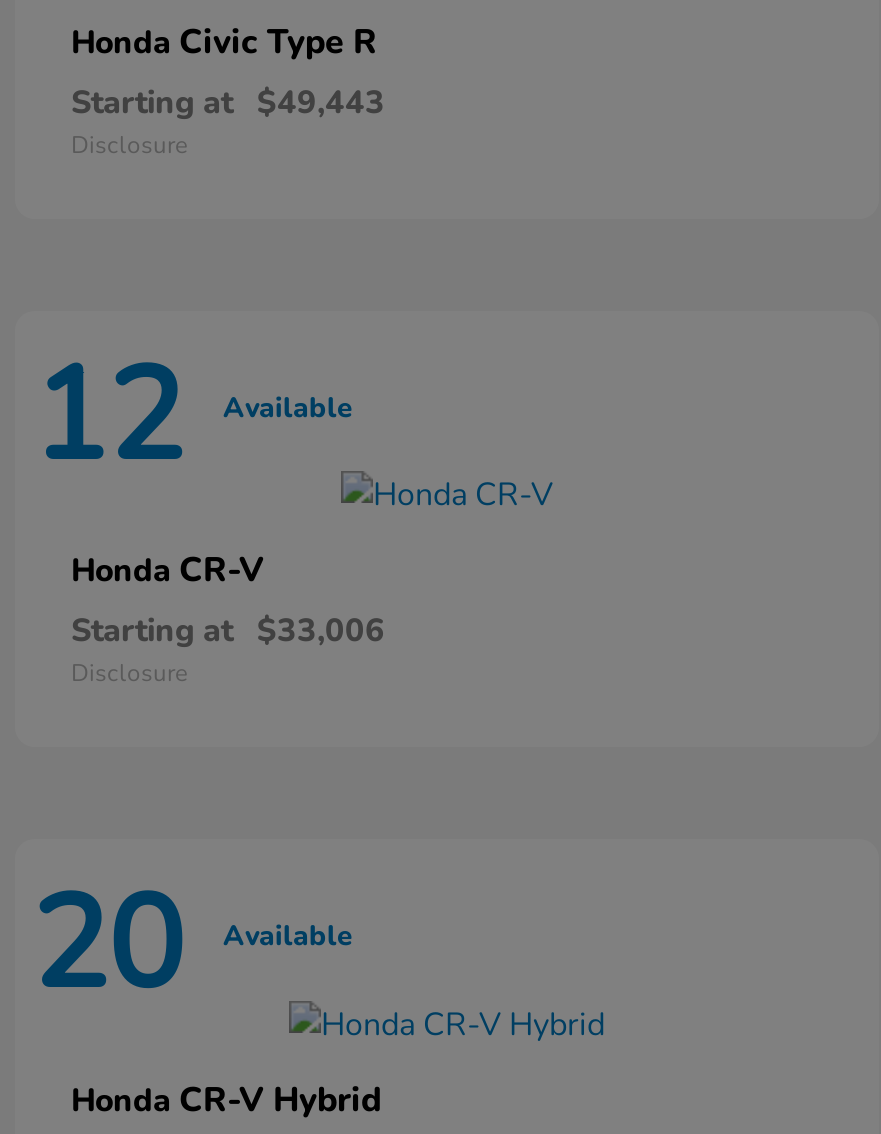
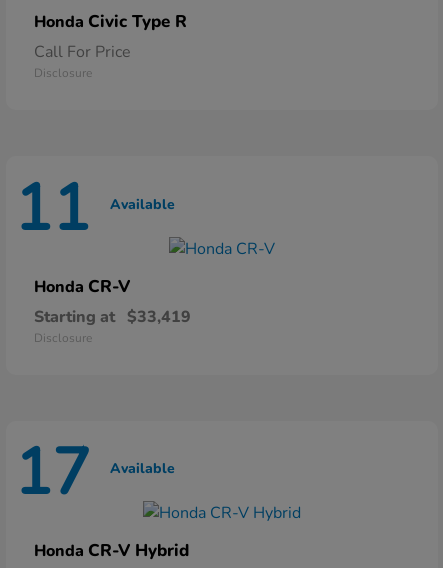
- Starting at $49,443
+ Call For Price

- 12 Available
+ 11 Available

- Starting at $33,006
+ Starting at $33,419

- 20 Available
+ 17 Available
